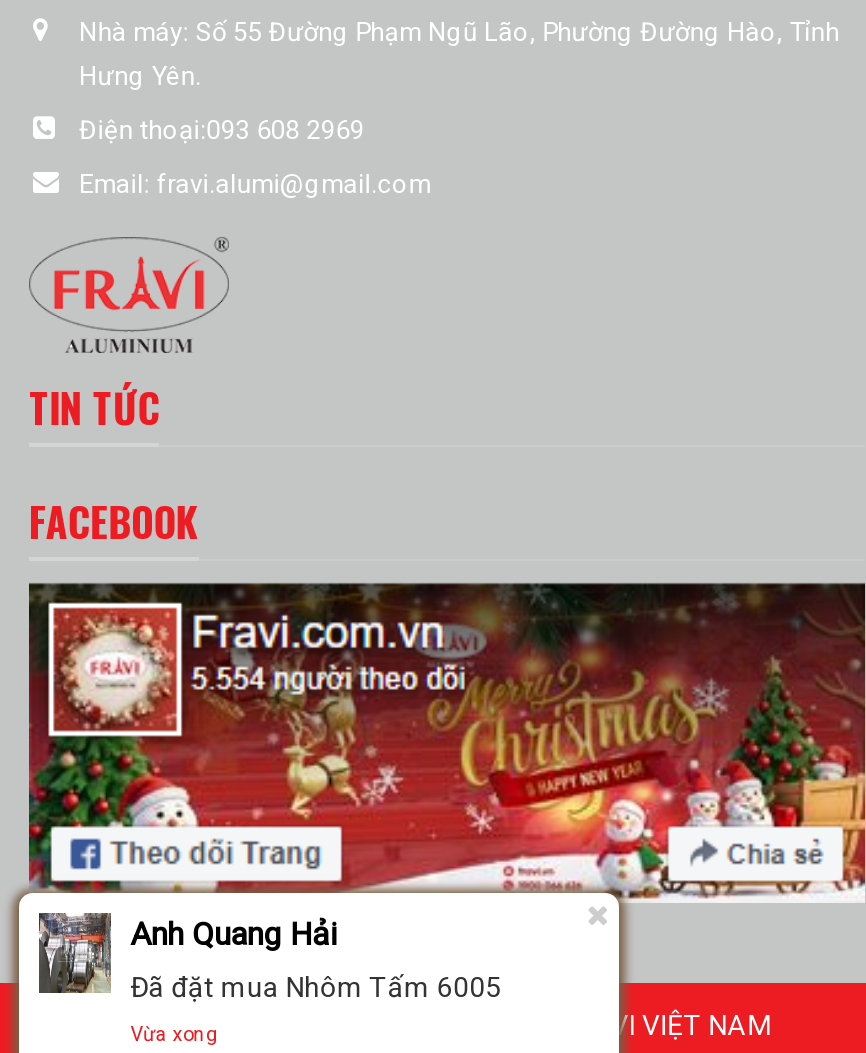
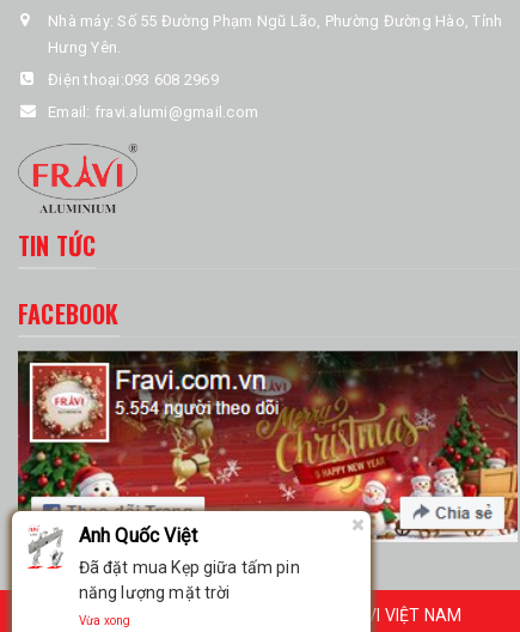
- [image]
- Anh Quang Hải
+ [image]
+ Anh Quốc Việt

- Đã đặt mua Nhôm Tấm 6005
+ Đã đặt mua Kẹp giữa tấm pin
+ năng lượng mặt trời
